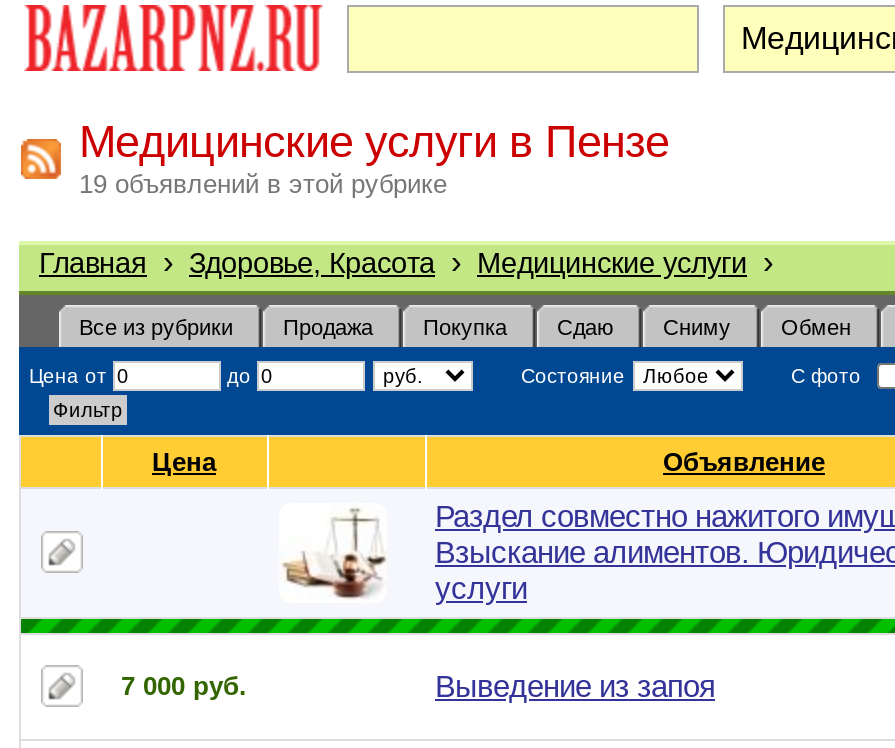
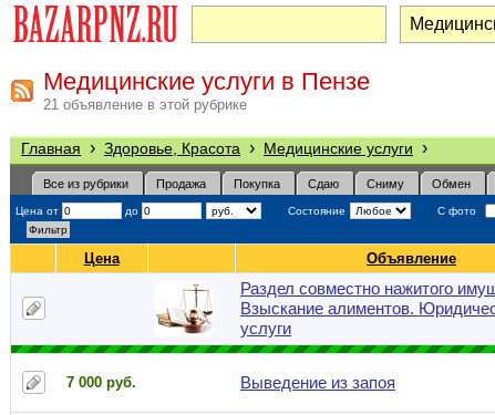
- 19 объявлений в этой рубрике
+ 21 объявление в этой рубрике
